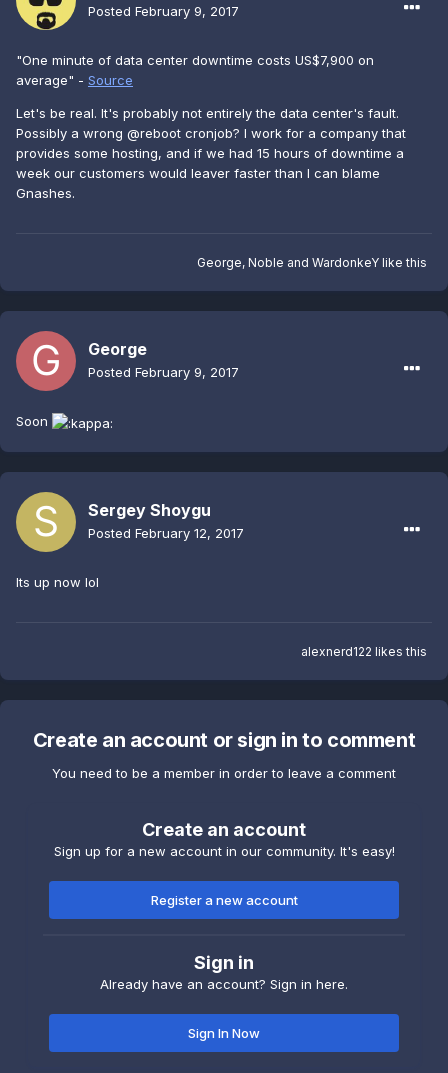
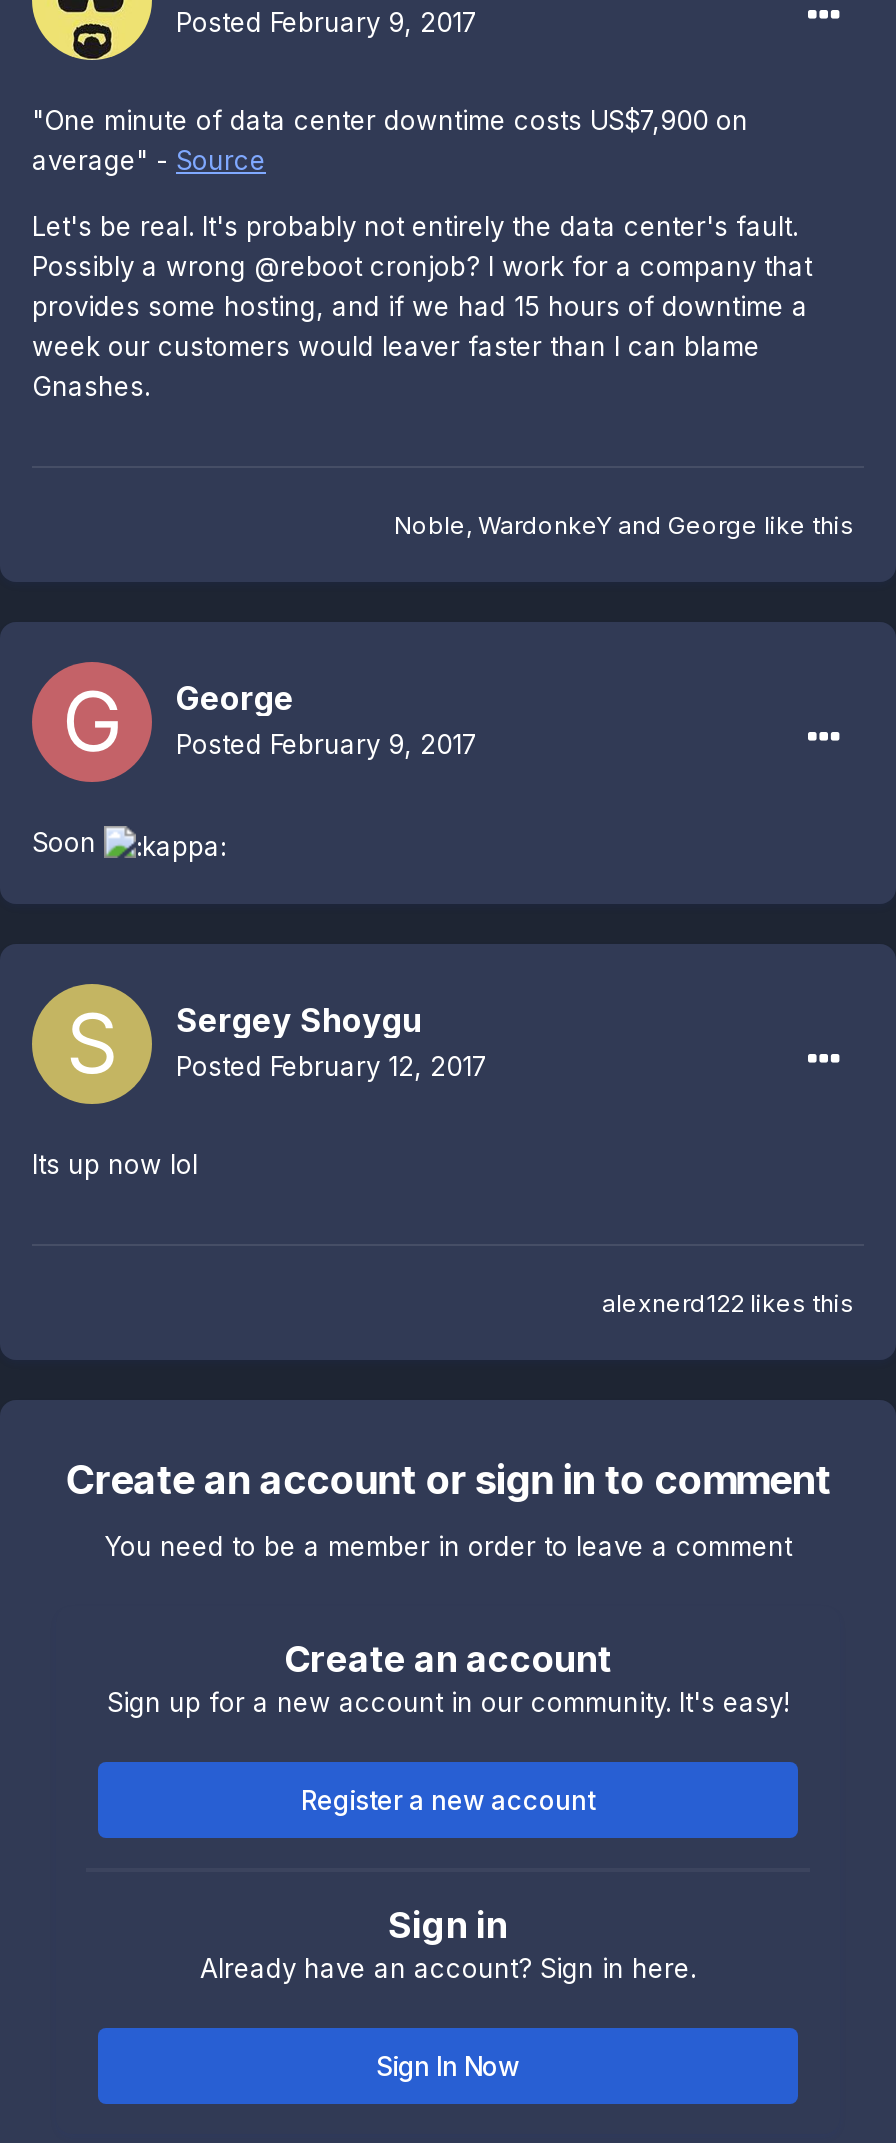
- George, Noble and WardonkeY like this
+ Noble, WardonkeY and George like this
